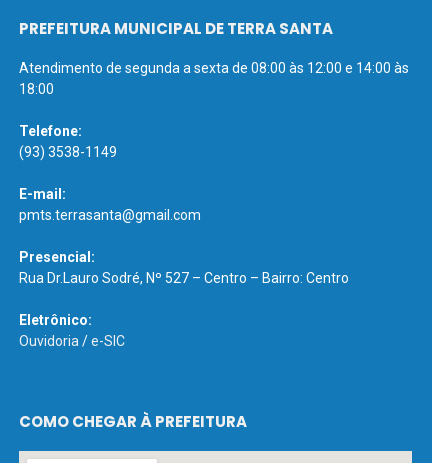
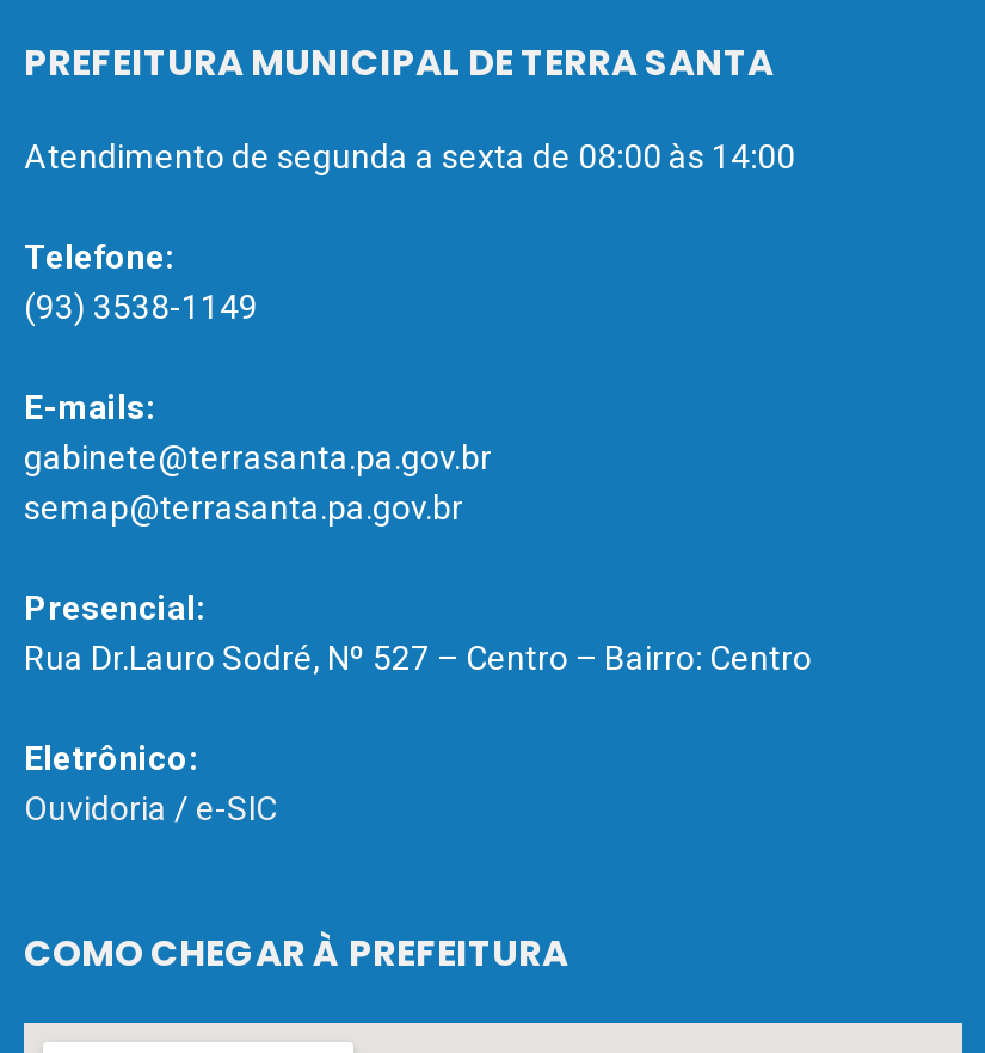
- Atendimento de segunda a sexta de 08:00 às 12:00 e 14:00 às
- 18:00
+ Atendimento de segunda a sexta de 08:00 às 14:00

- E-mail:
- pmts.terrasanta@gmail.com
+ E-mails:
+ gabinete@terrasanta.pa.gov.br
+ semap@terrasanta.pa.gov.br
